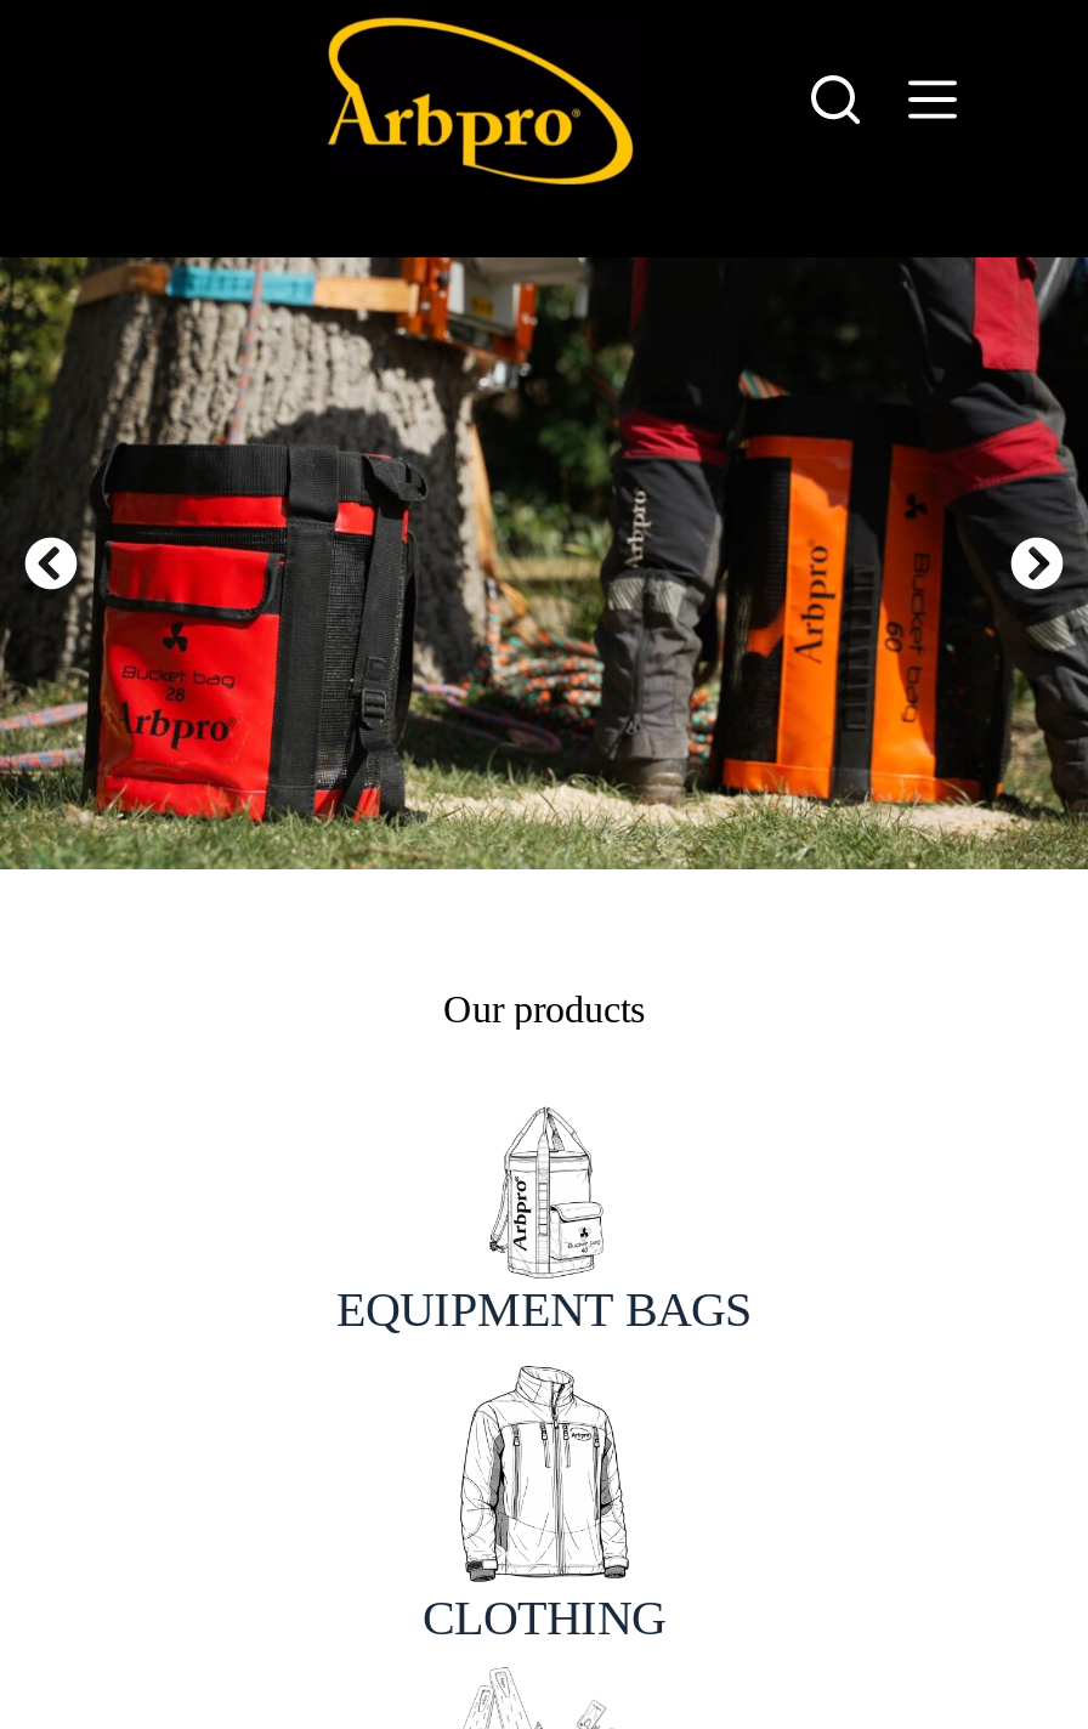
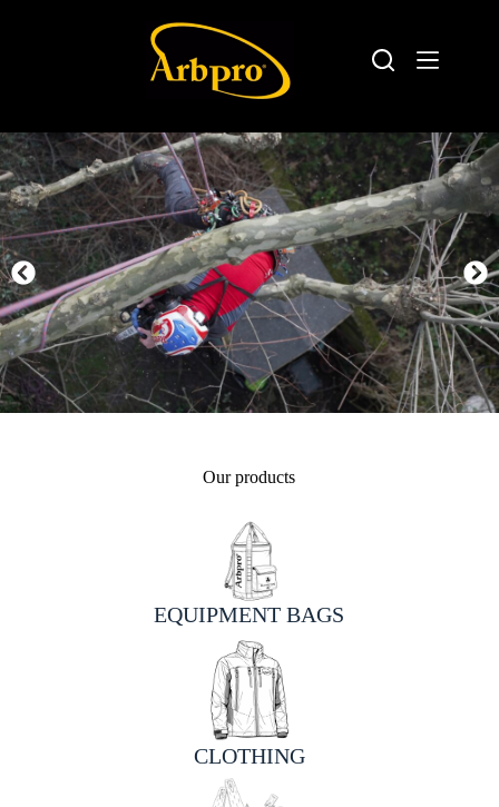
- [image]
+ [image]
